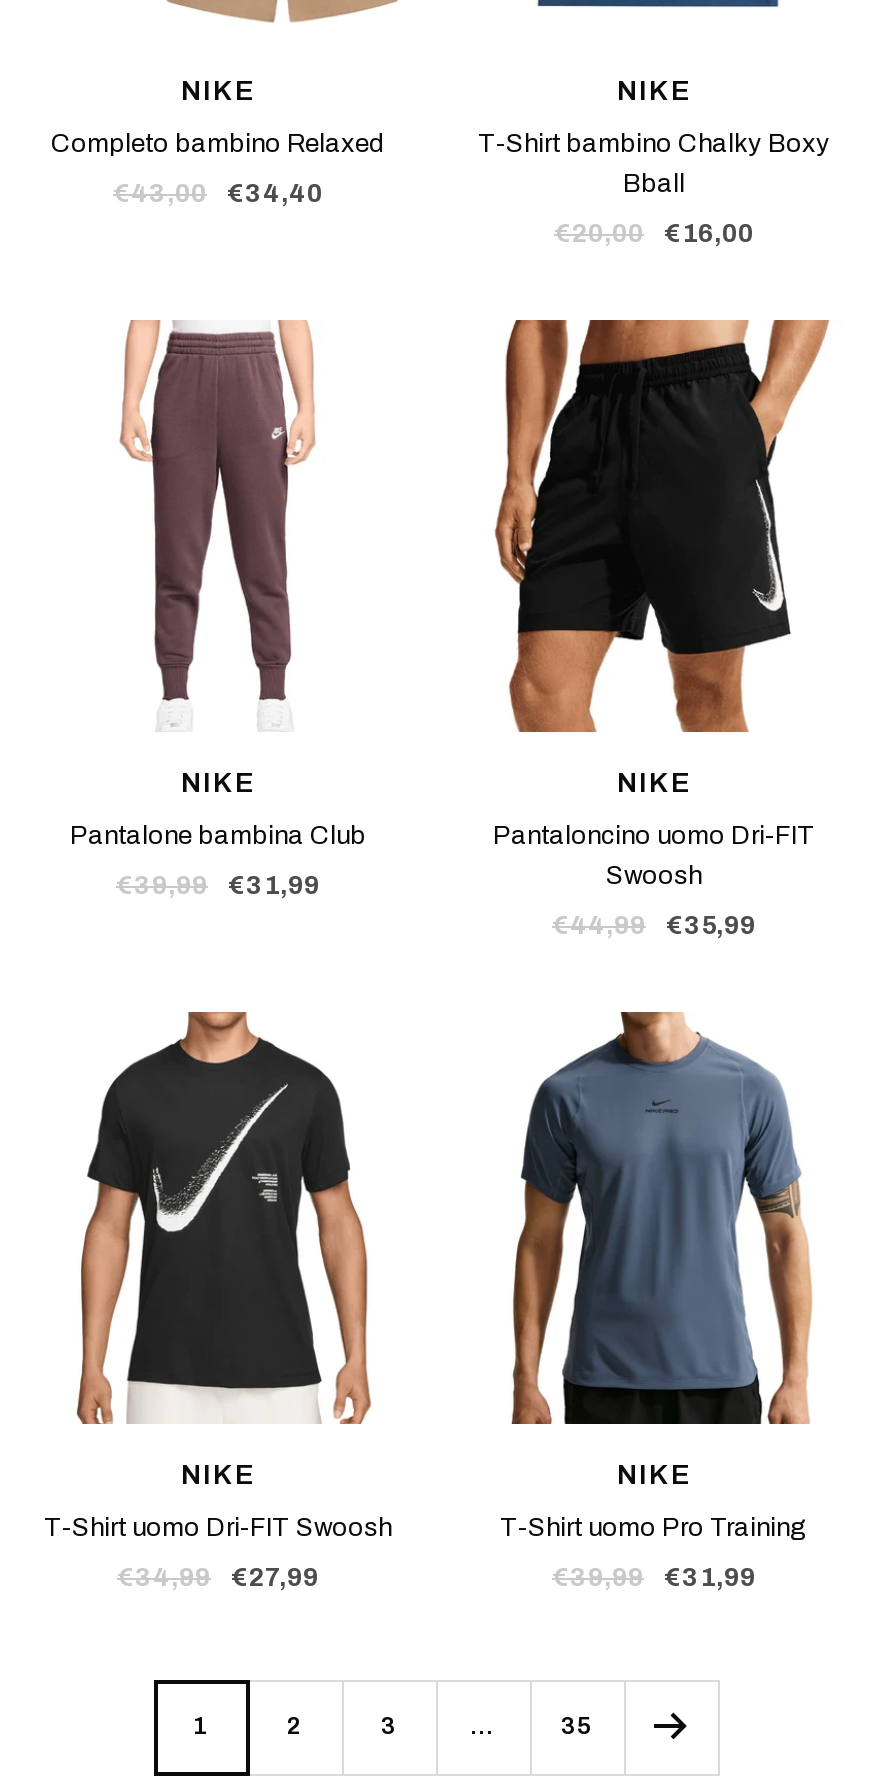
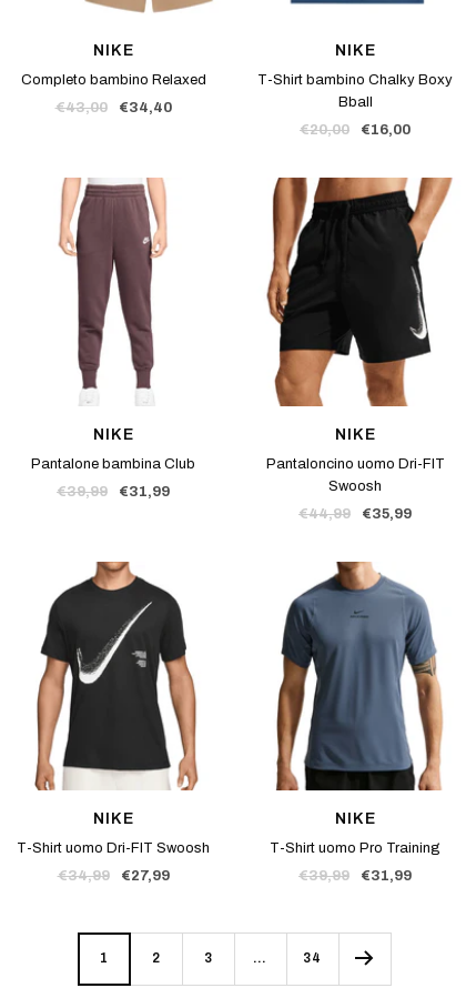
- 35
+ 34
